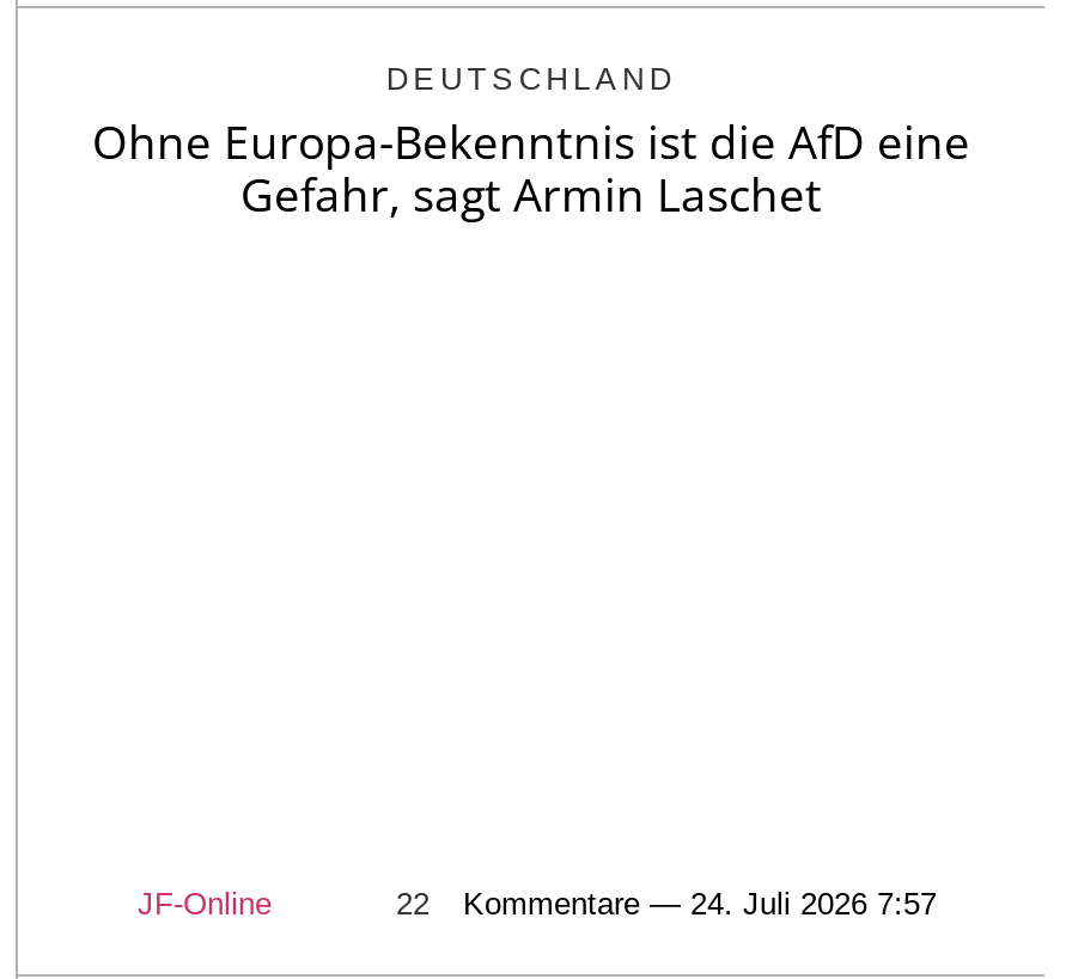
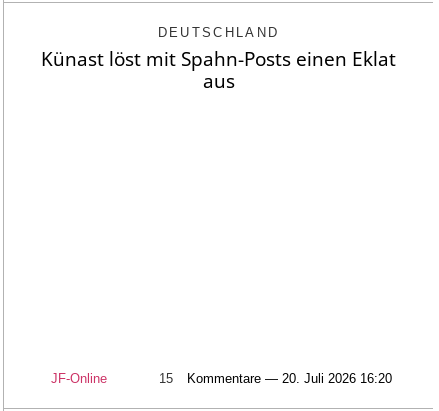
- Ohne Europa-Bekenntnis ist die AfD eine
- Gefahr, sagt Armin Laschet
+ Künast löst mit Spahn-Posts einen Eklat
+ aus

- 22
- Kommentare — 24. Juli 2026 7:57
+ 15
+ Kommentare — 20. Juli 2026 16:20
